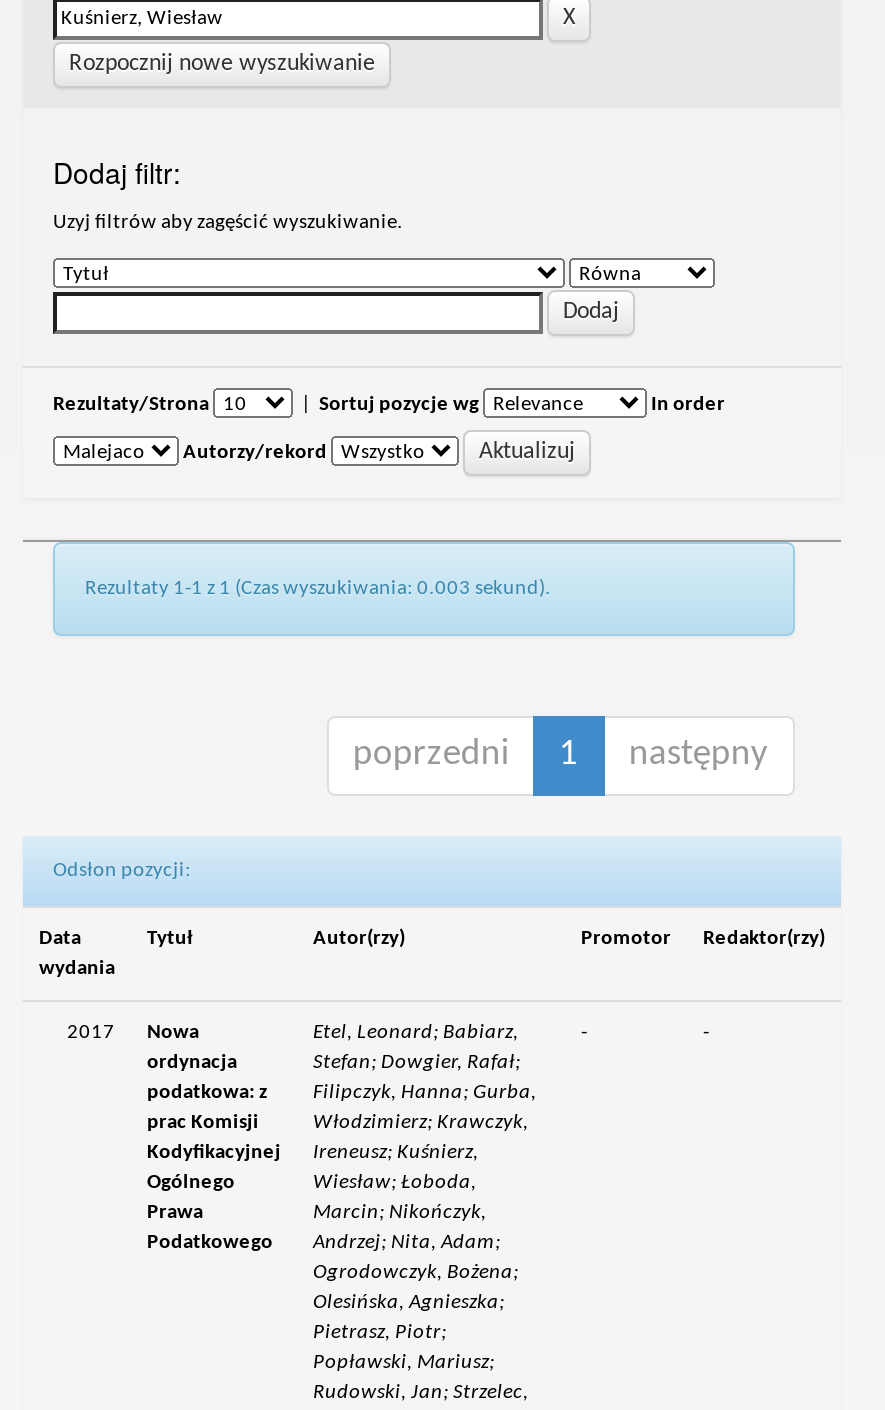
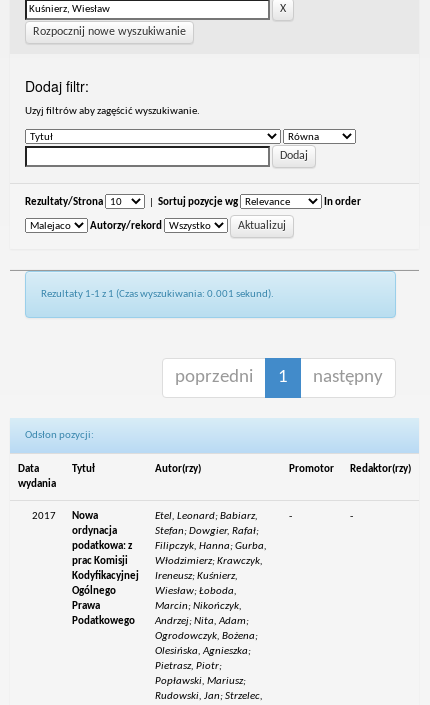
- Rezultaty 1-1 z 1 (Czas wyszukiwania: 0.003 sekund).
+ Rezultaty 1-1 z 1 (Czas wyszukiwania: 0.001 sekund).
